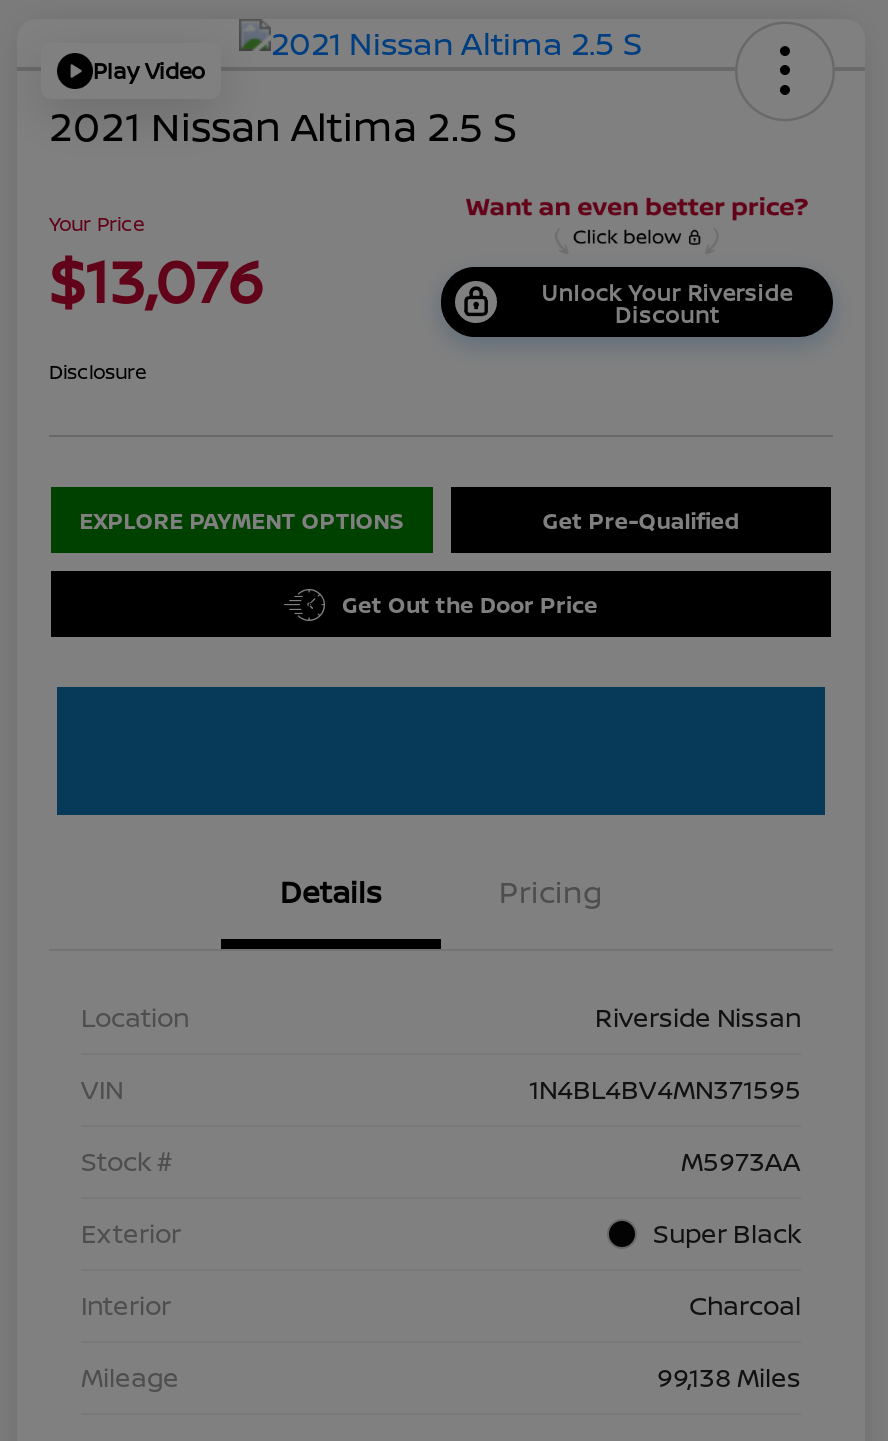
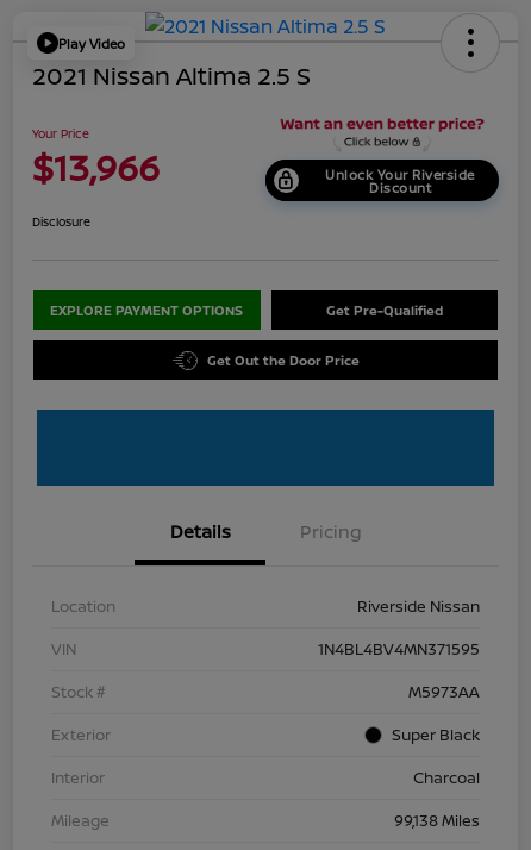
- $13,076
+ $13,966
